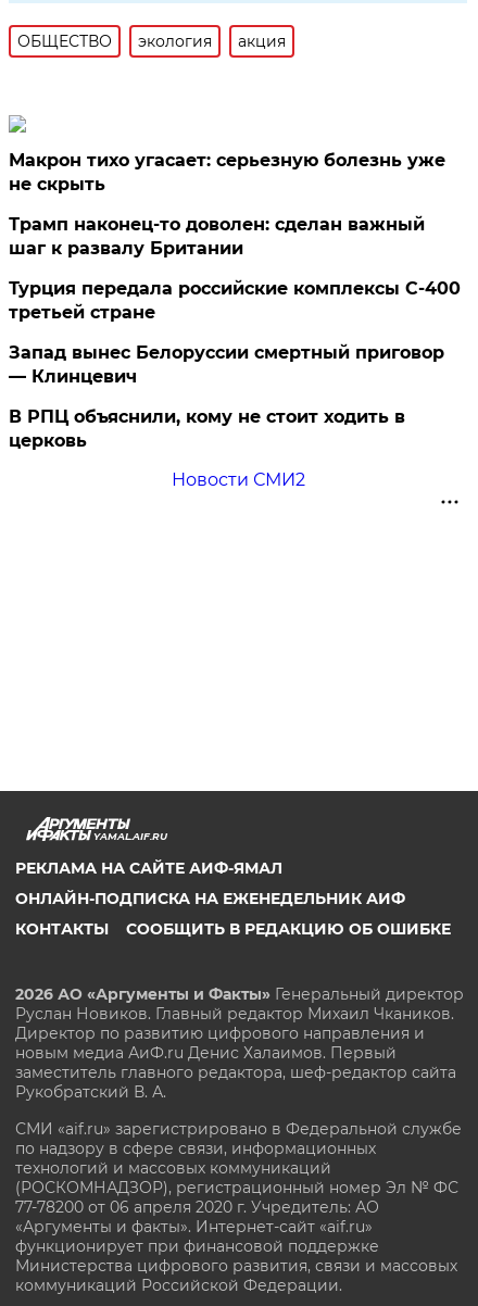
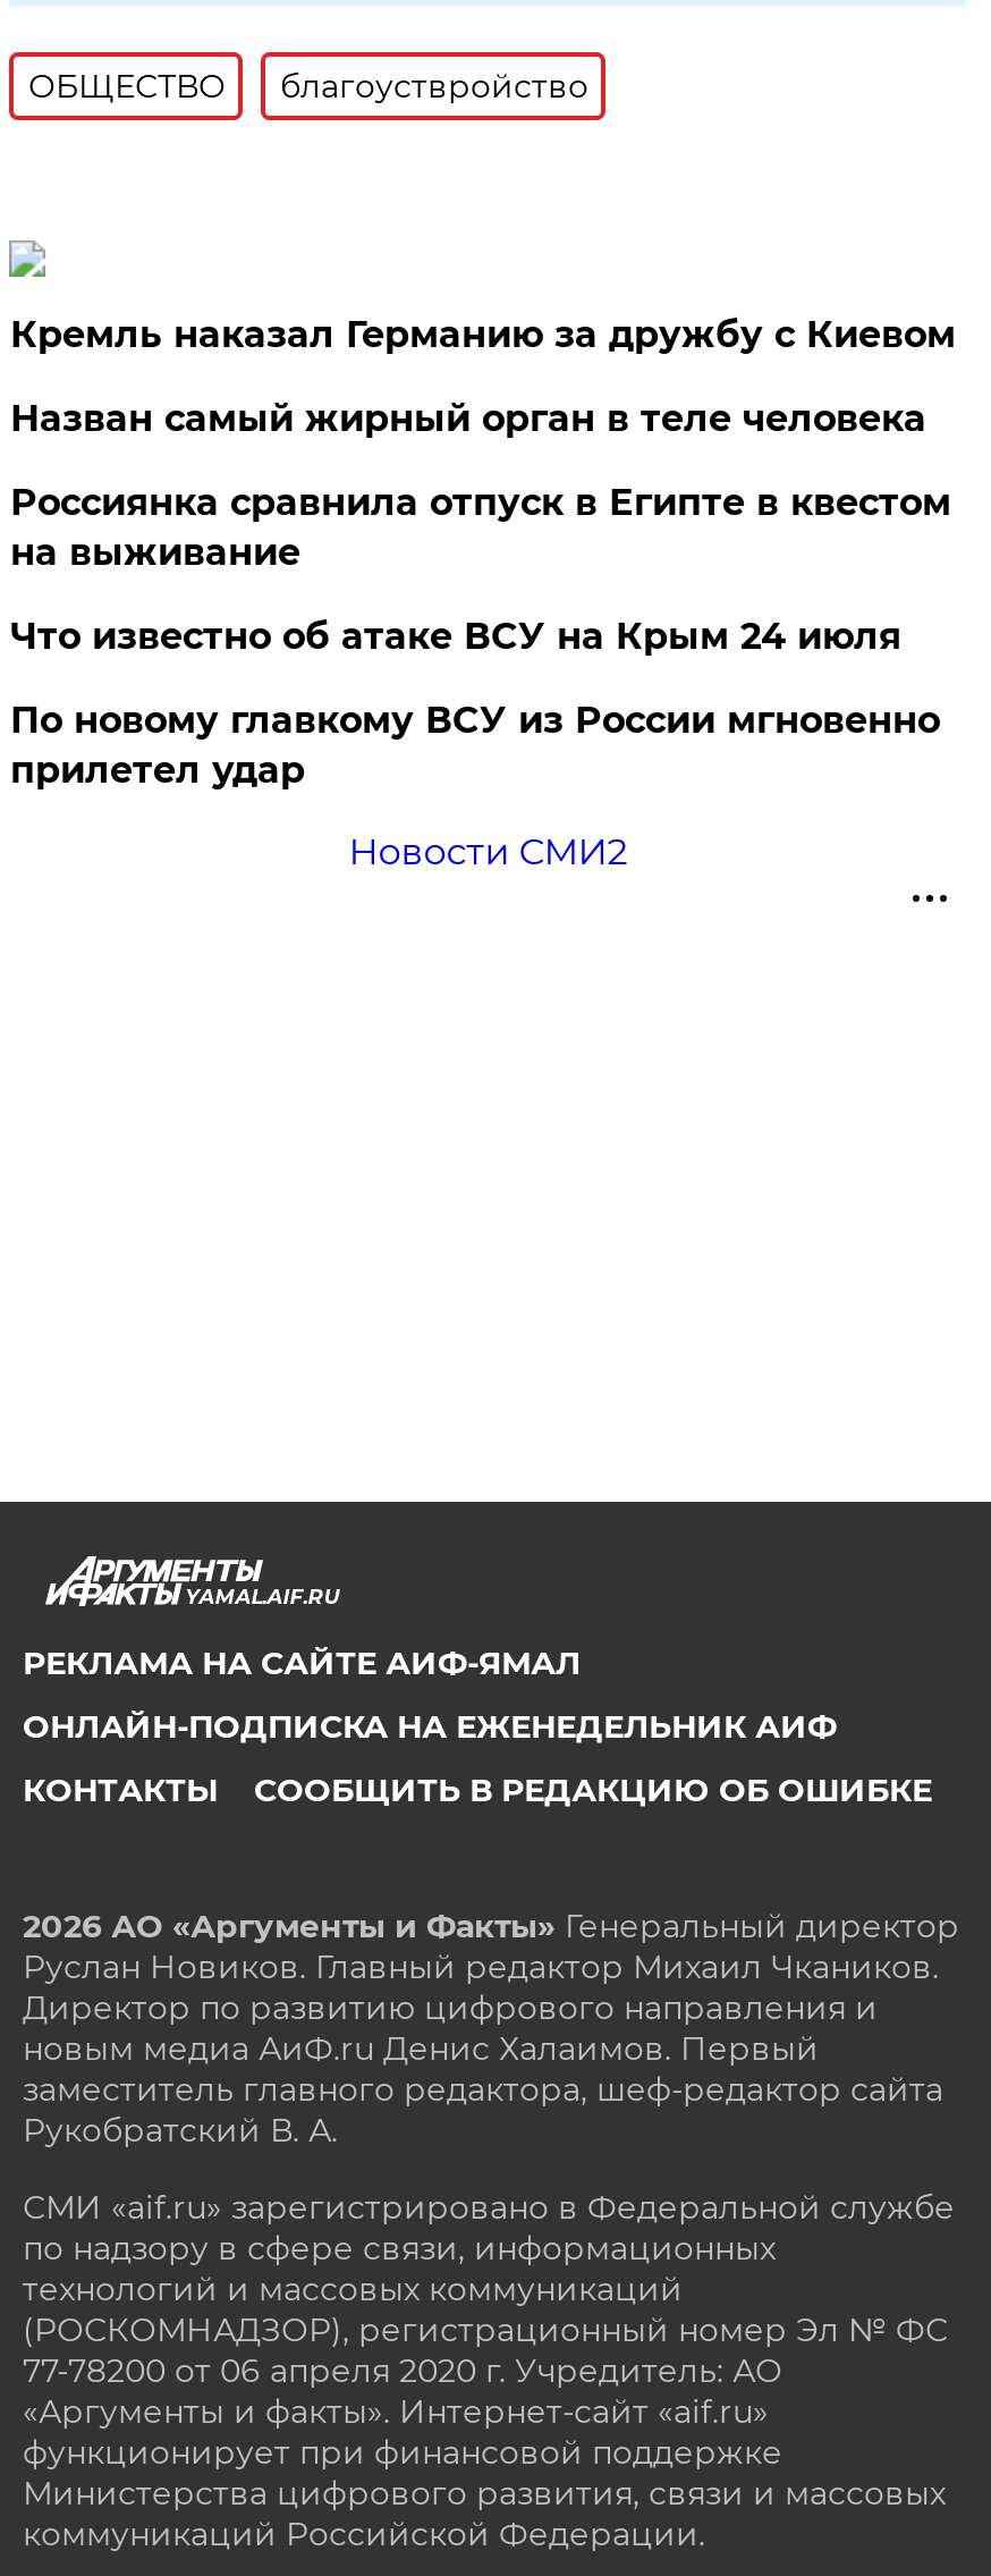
- экология
- акция
+ благоуствройство

- Макрон тихо угасает: серьезную болезнь уже
- не скрыть
+ Кремль наказал Германию за дружбу с Киевом

- Трамп наконец-то доволен: сделан важный
- шаг к развалу Британии
+ Назван самый жирный орган в теле человека

- Турция передала российские комплексы С-400
- третьей стране
+ Россиянка сравнила отпуск в Египте в квестом
+ на выживание

- Запад вынес Белоруссии смертный приговор
- — Клинцевич
+ Что известно об атаке ВСУ на Крым 24 июля

- В РПЦ объяснили, кому не стоит ходить в
- церковь
+ По новому главкому ВСУ из России мгновенно
+ прилетел удар
